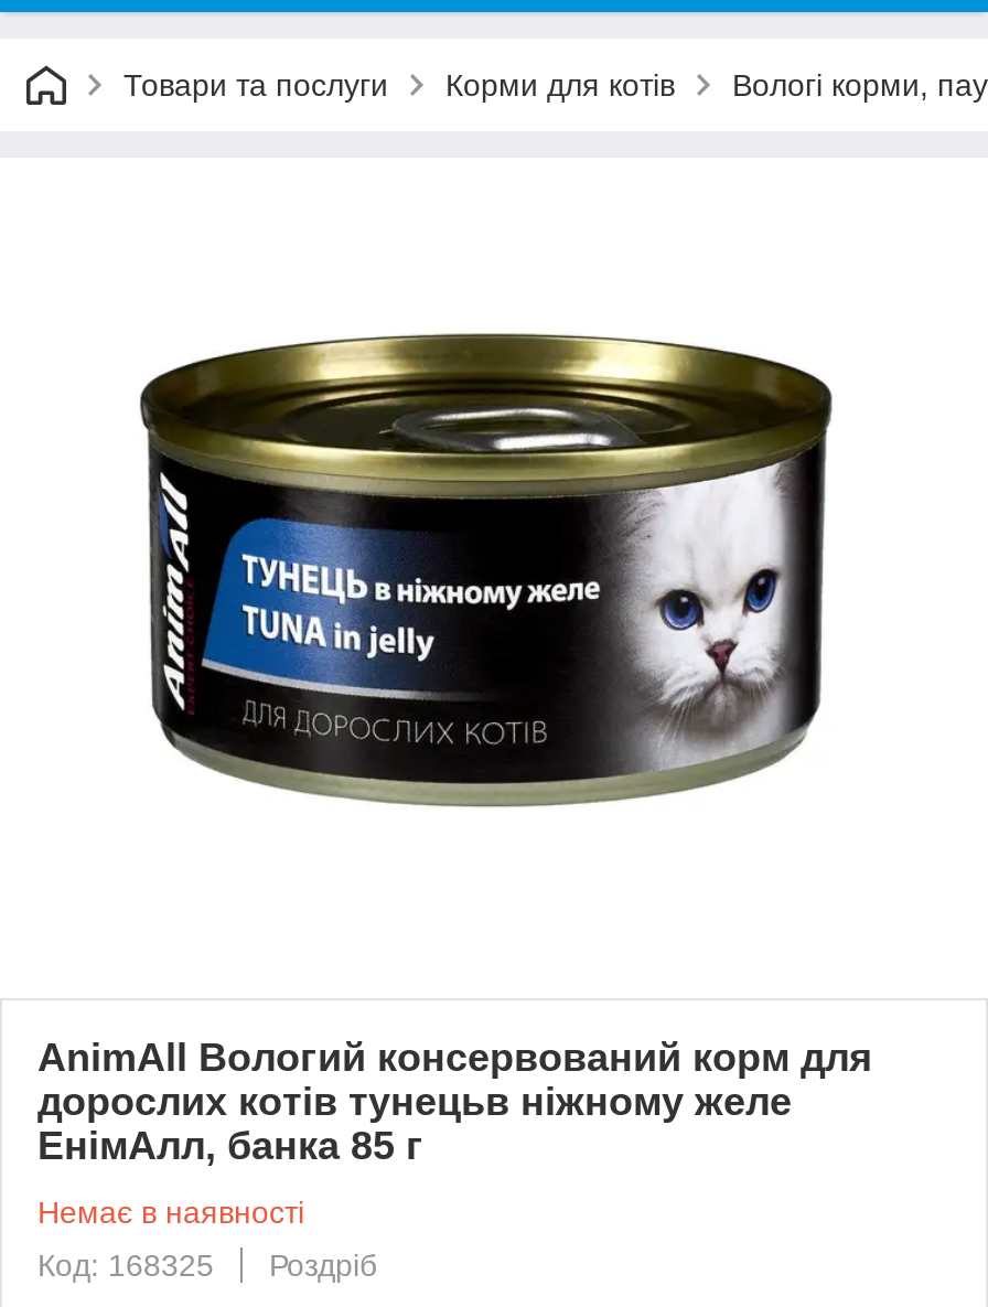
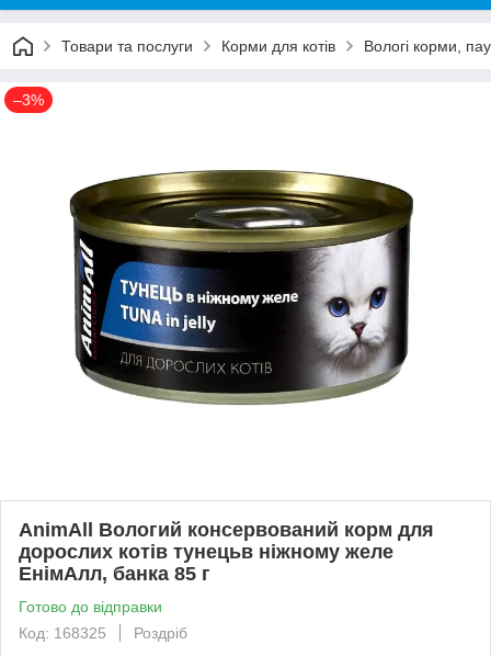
+ –3%

- Немає в наявності
+ Готово до відправки
